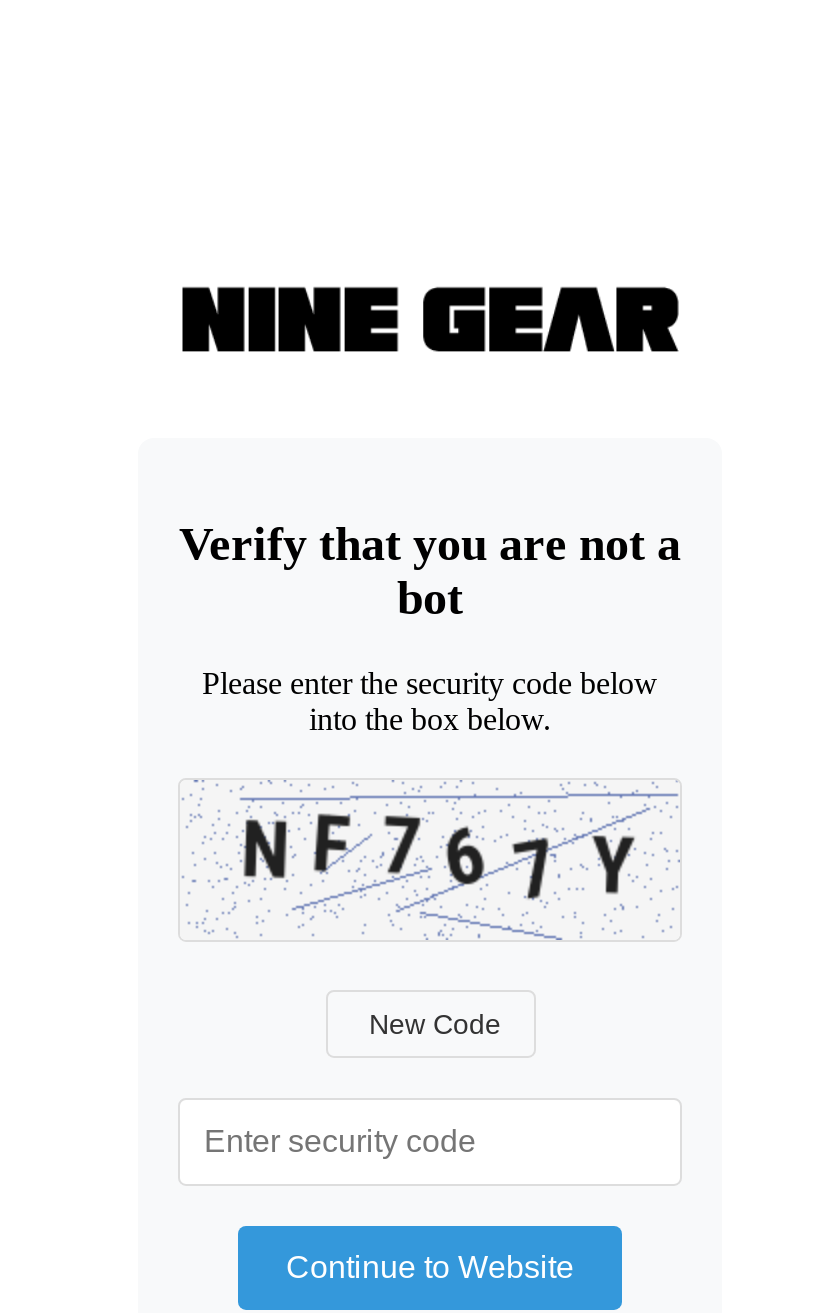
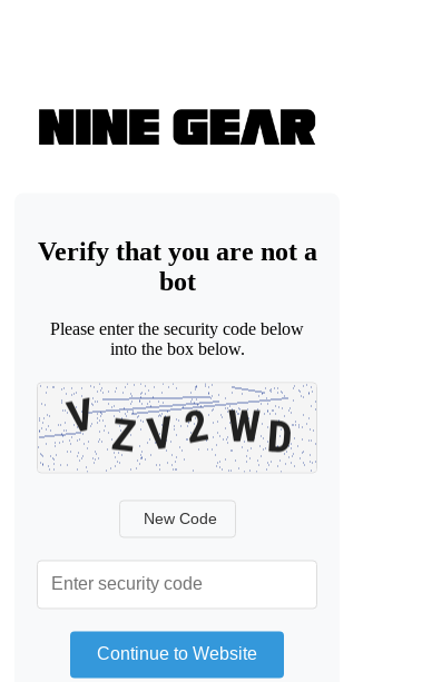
- [image]
+ [image]
